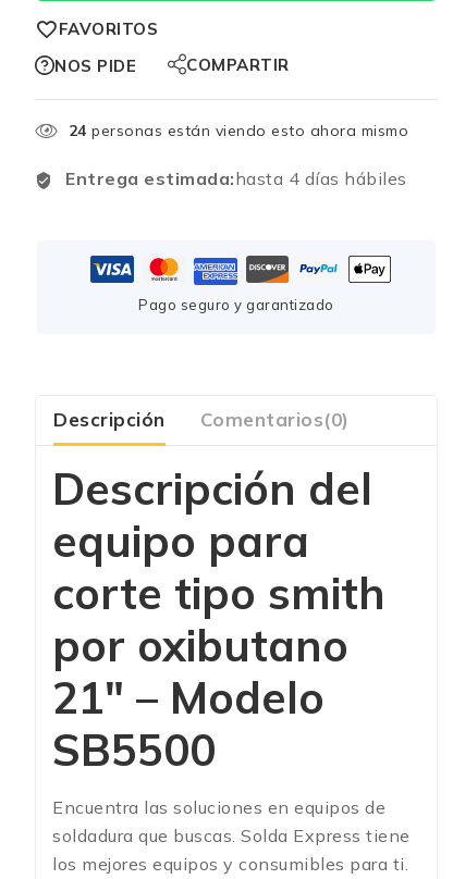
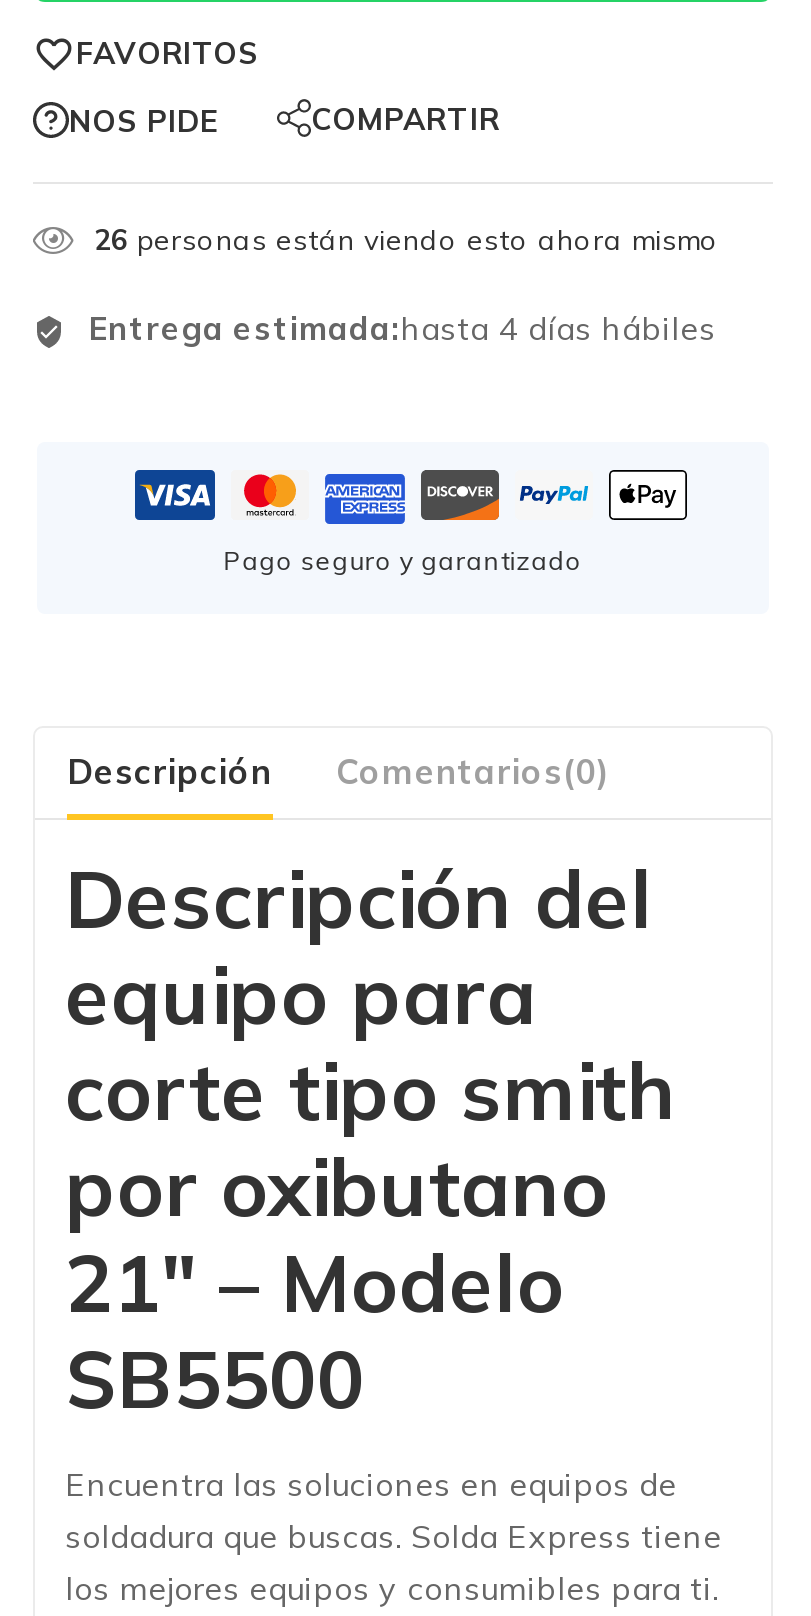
- 24 personas están viendo esto ahora mismo
+ 26 personas están viendo esto ahora mismo
